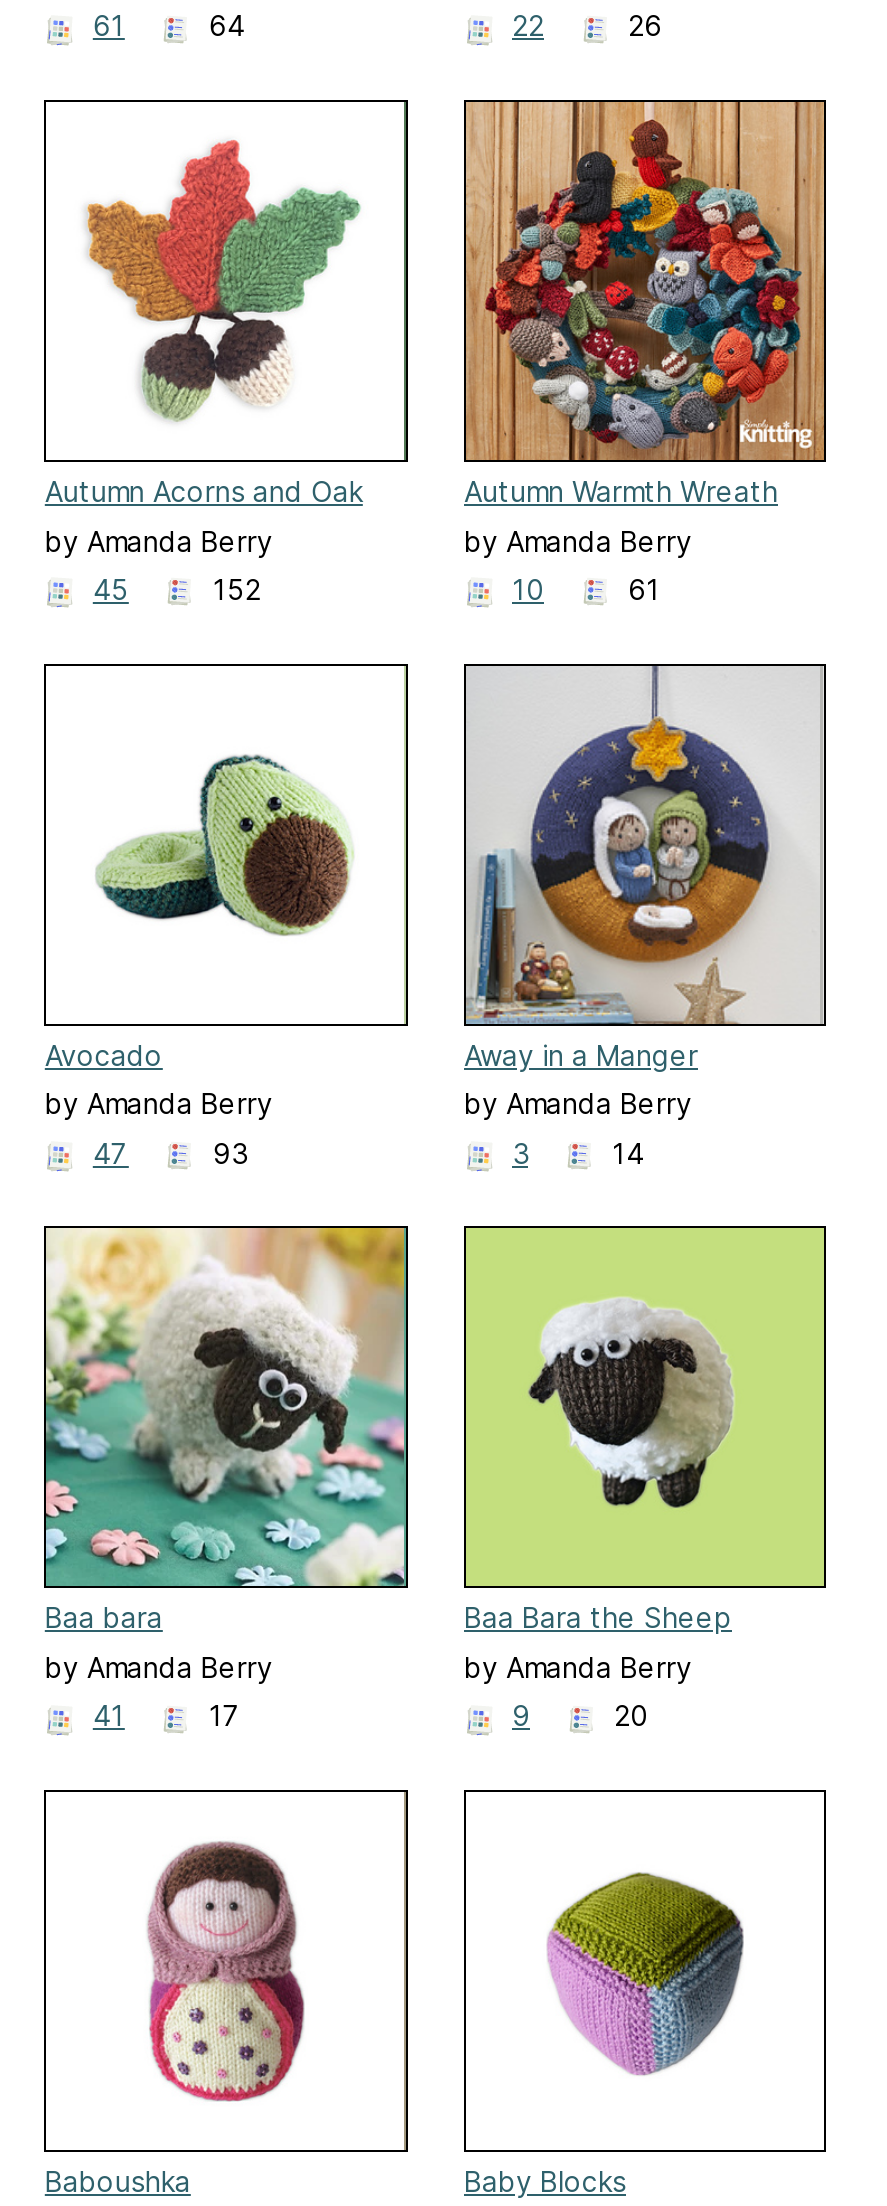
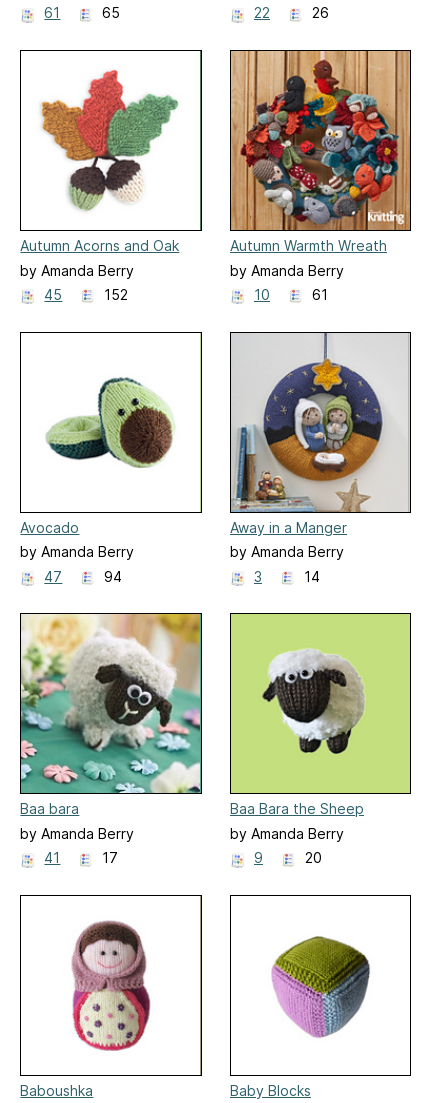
- 64
+ 65

- 93
+ 94
